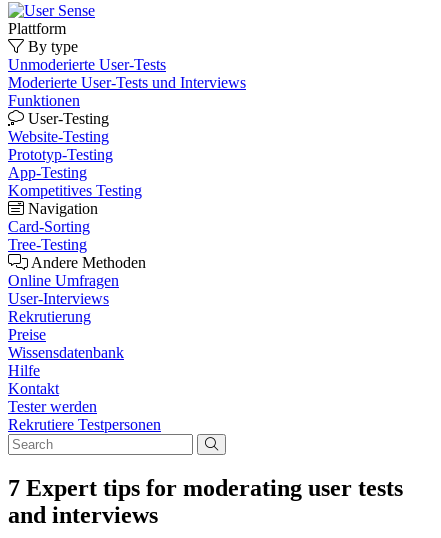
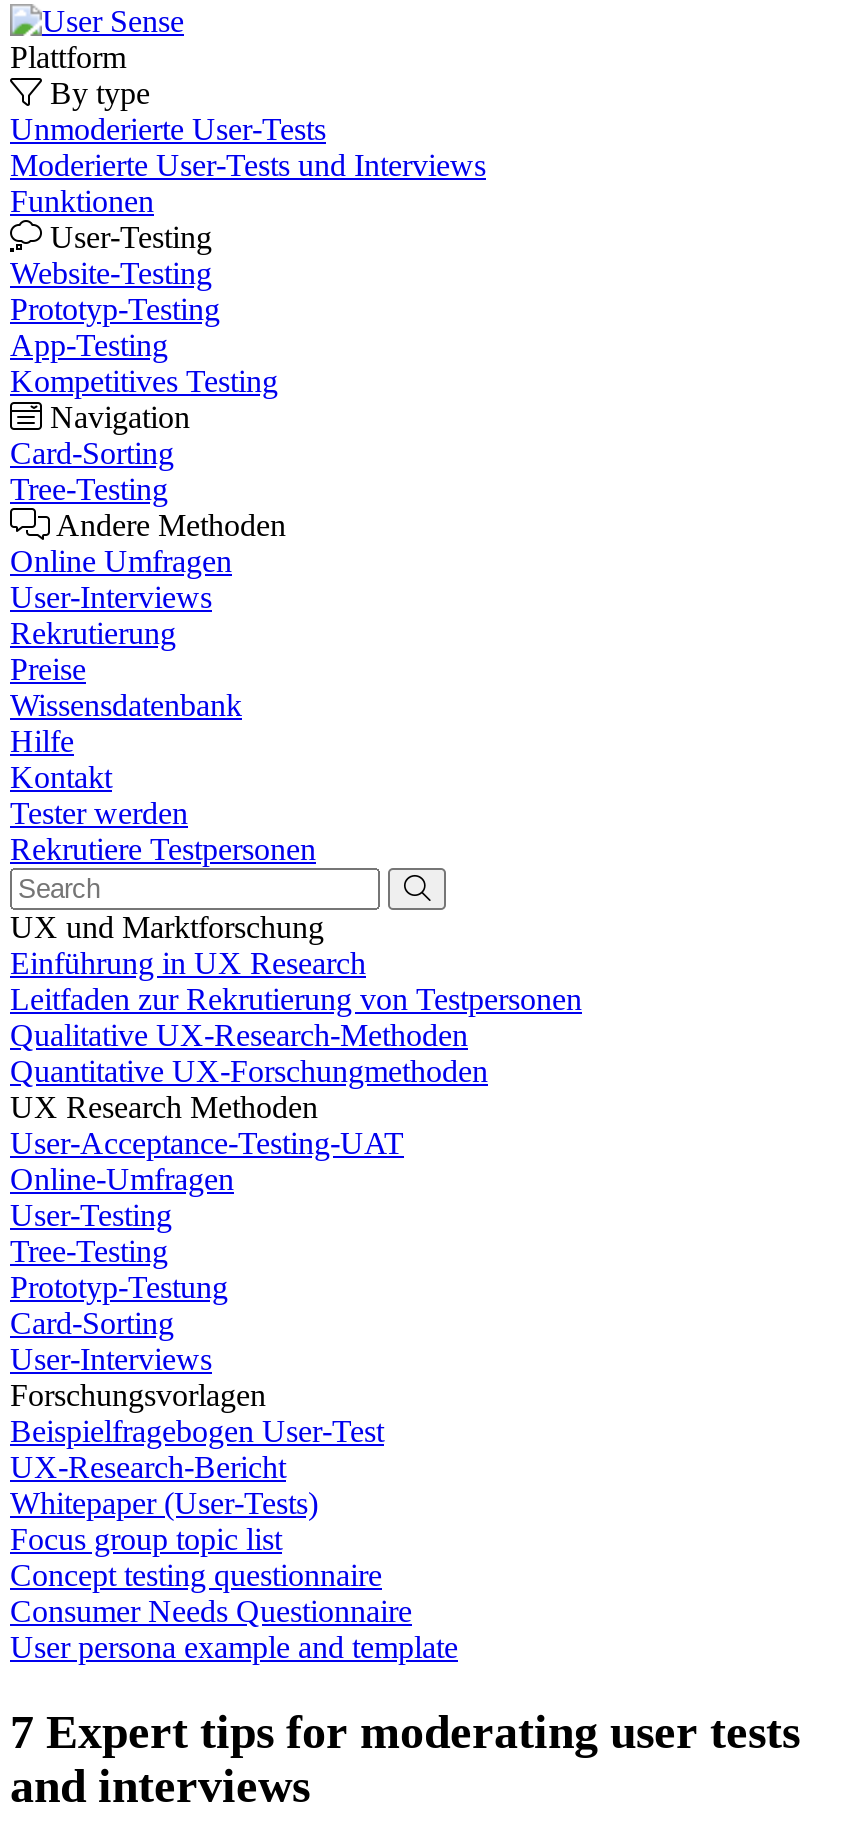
+ UX und Marktforschung
+ Einführung in UX Research
+ Leitfaden zur Rekrutierung von Testpersonen
+ Qualitative UX-Research-Methoden
+ Quantitative UX-Forschungmethoden
+ UX Research Methoden
+ User-Acceptance-Testing-UAT
+ Online-Umfragen
+ User-Testing
+ Tree-Testing
+ Prototyp-Testung
+ Card-Sorting
+ User-Interviews
+ Forschungsvorlagen
+ Beispielfragebogen User-Test
+ UX-Research-Bericht
+ Whitepaper (User-Tests)
+ Focus group topic list
+ Concept testing questionnaire
+ Consumer Needs Questionnaire
+ User persona example and template
